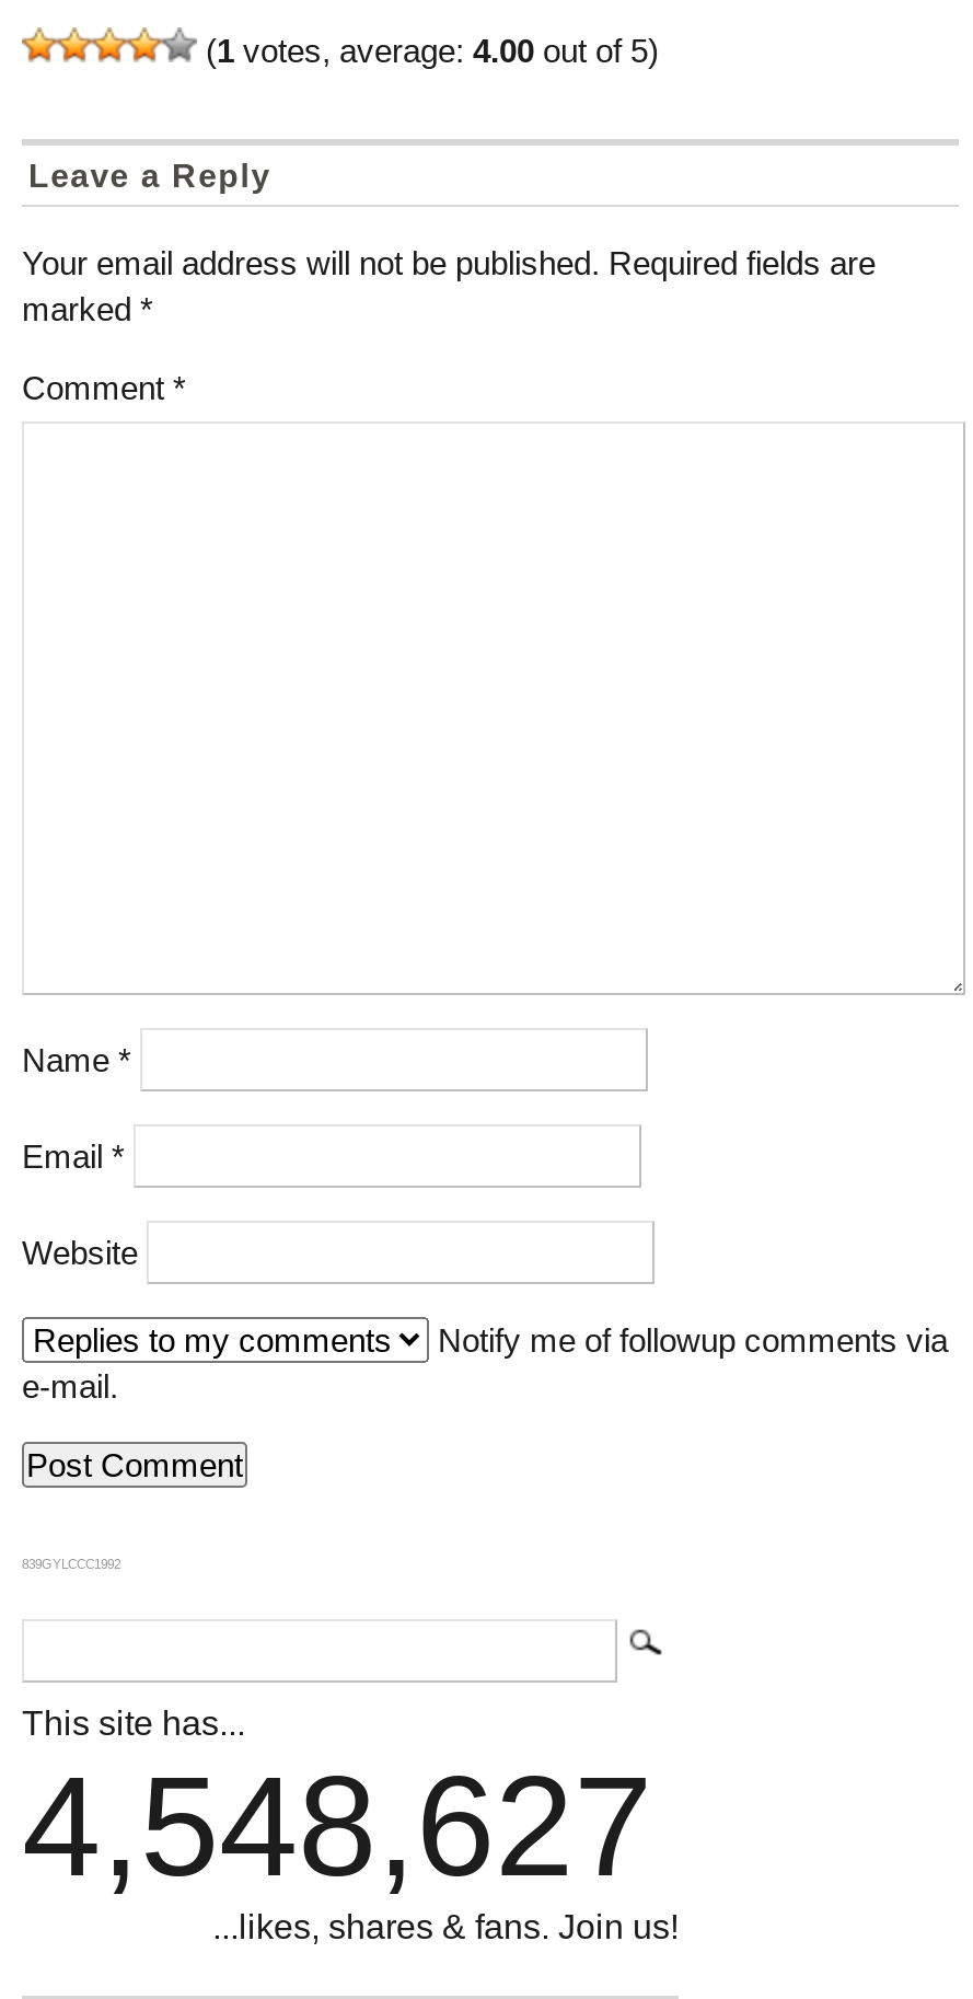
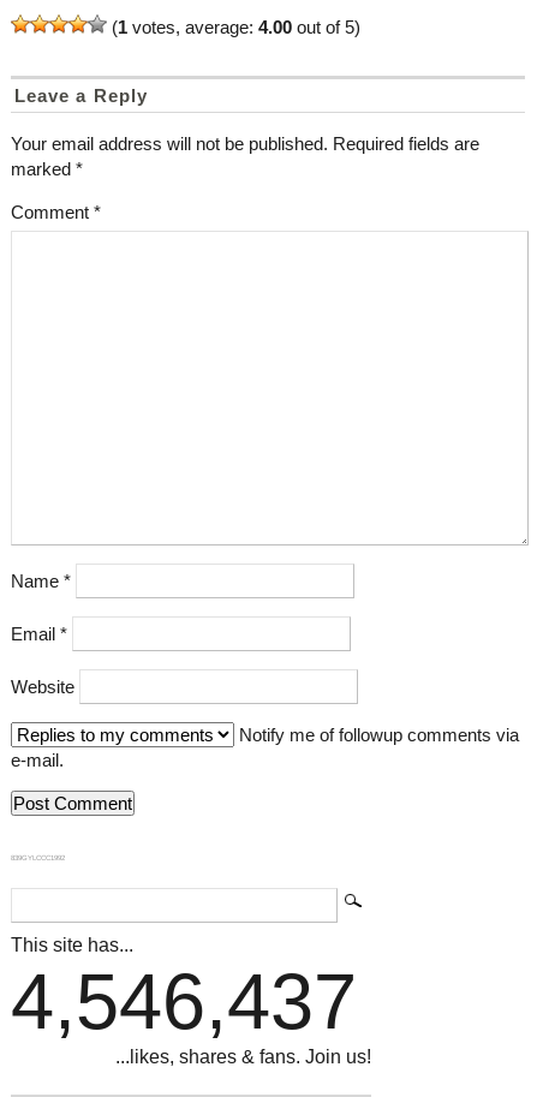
- 4,548,627
+ 4,546,437
